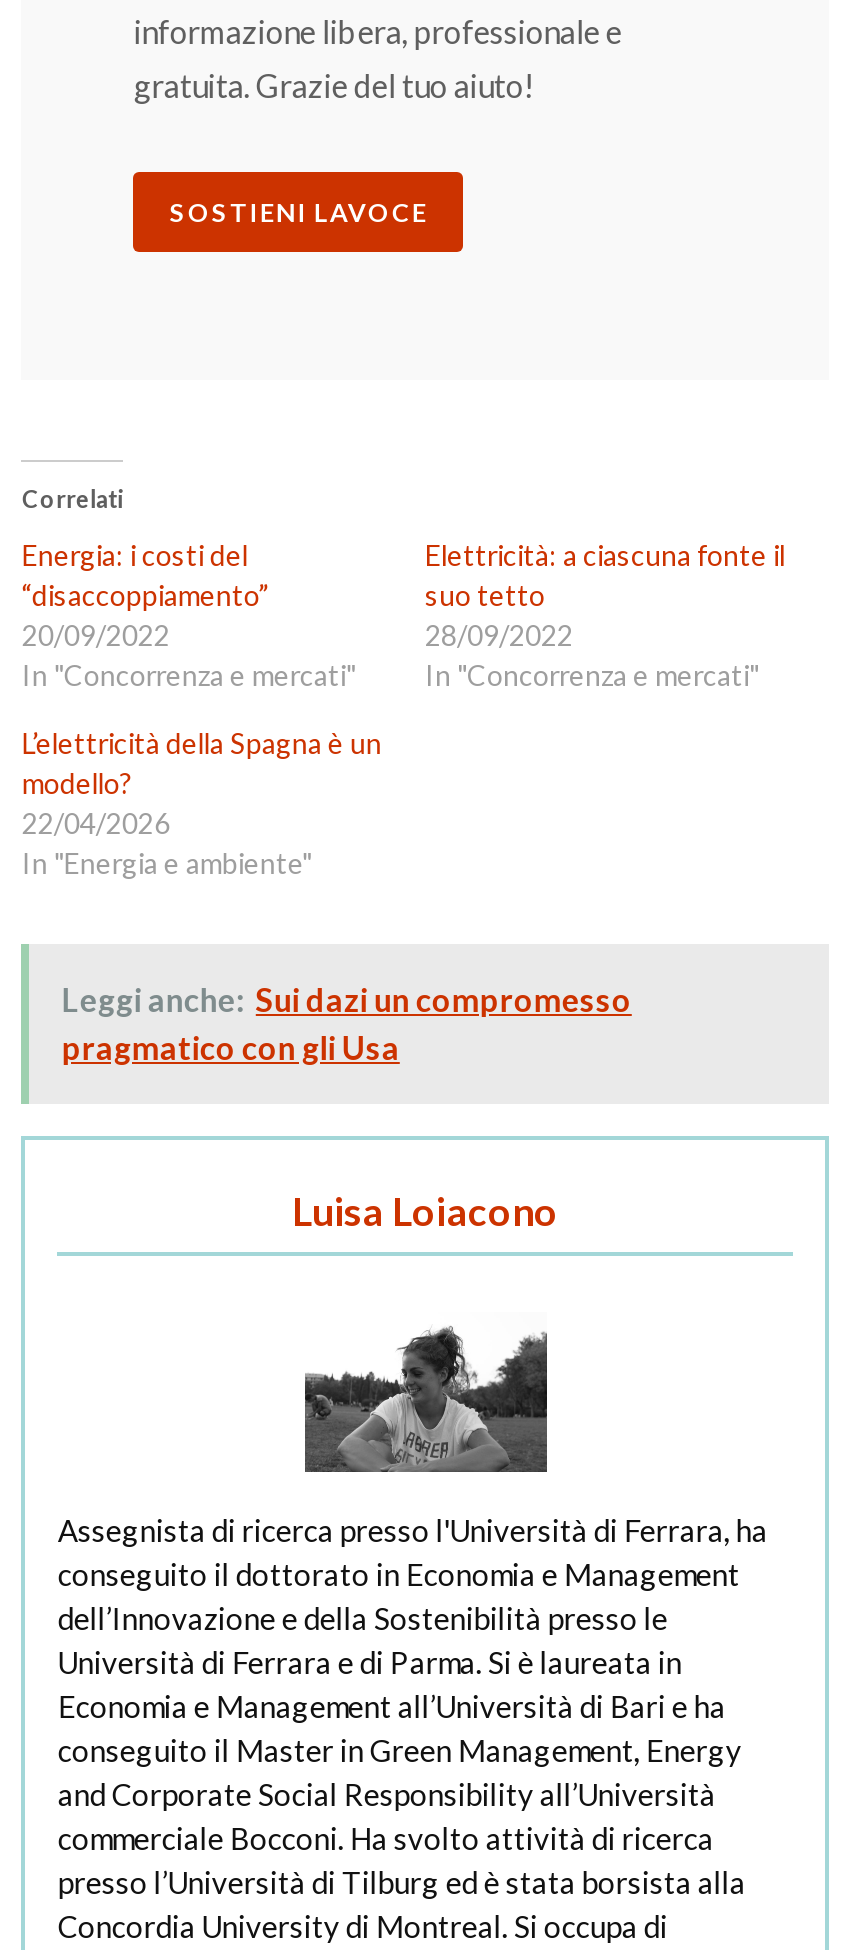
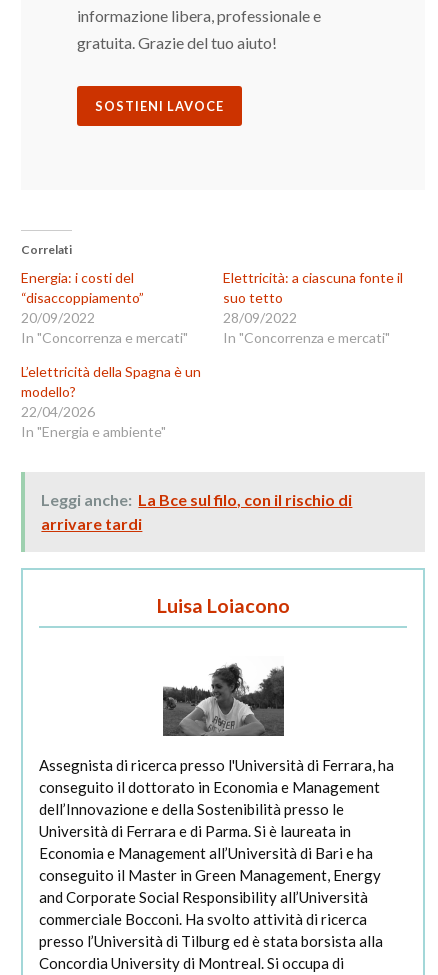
- Leggi anche: Sui dazi un compromesso
- pragmatico con gli Usa
+ Leggi anche: La Bce sul filo, con il rischio di
+ arrivare tardi
